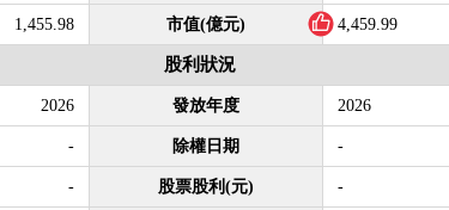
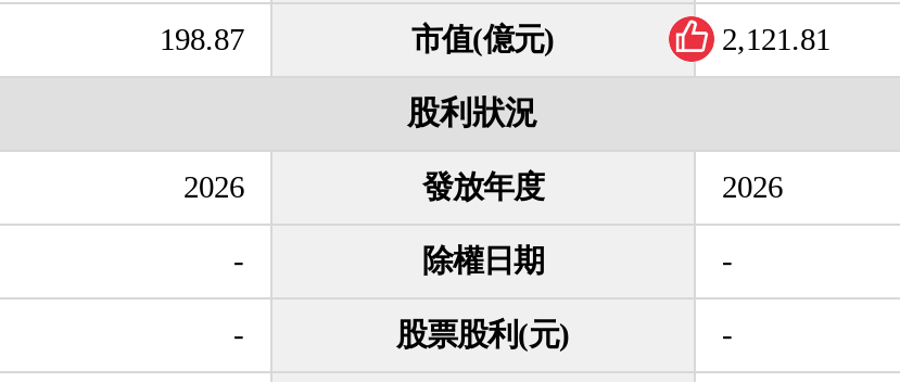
- 1,455.98
+ 198.87

- 4,459.99
+ 2,121.81
